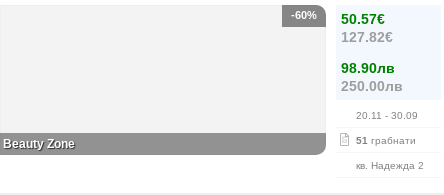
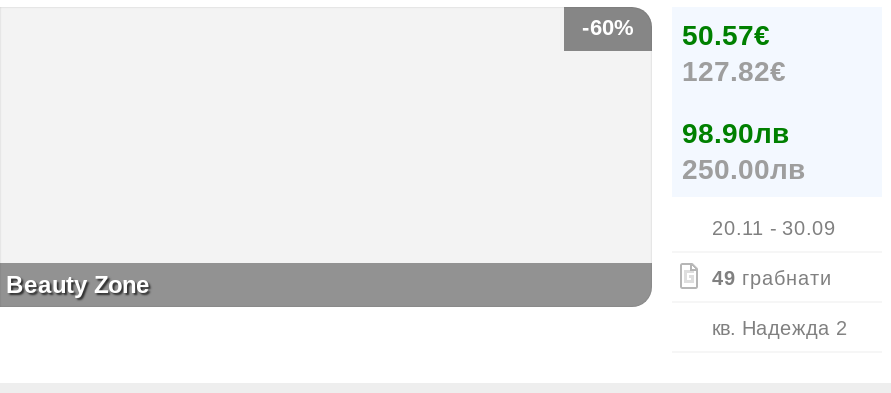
- 51 грабнати
+ 49 грабнати
